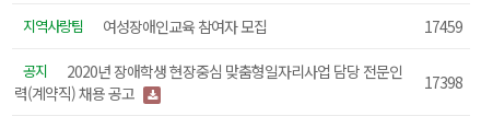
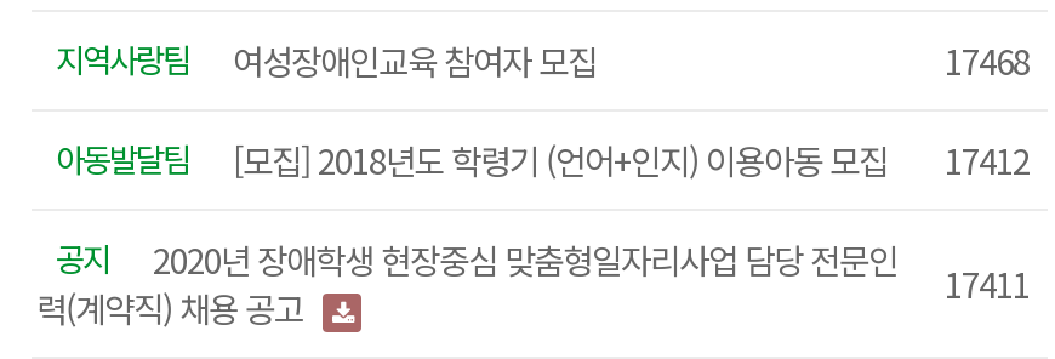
- 17459
+ 17468
+ 아동발달팀
+ [모집] 2018년도 학령기 (언어+인지) 이용아동 모집
+ 17412

- 공지 2020년 장애학생 현장중심 맞춤형일자리사업 담당 전문인 17398
+ 공지 2020년 장애학생 현장중심 맞춤형일자리사업 담당 전문인 17411
